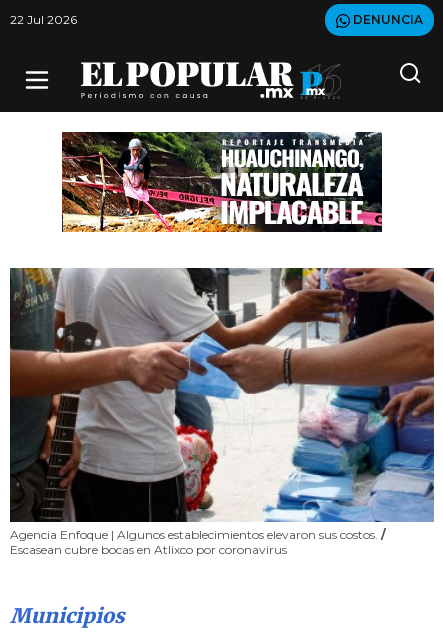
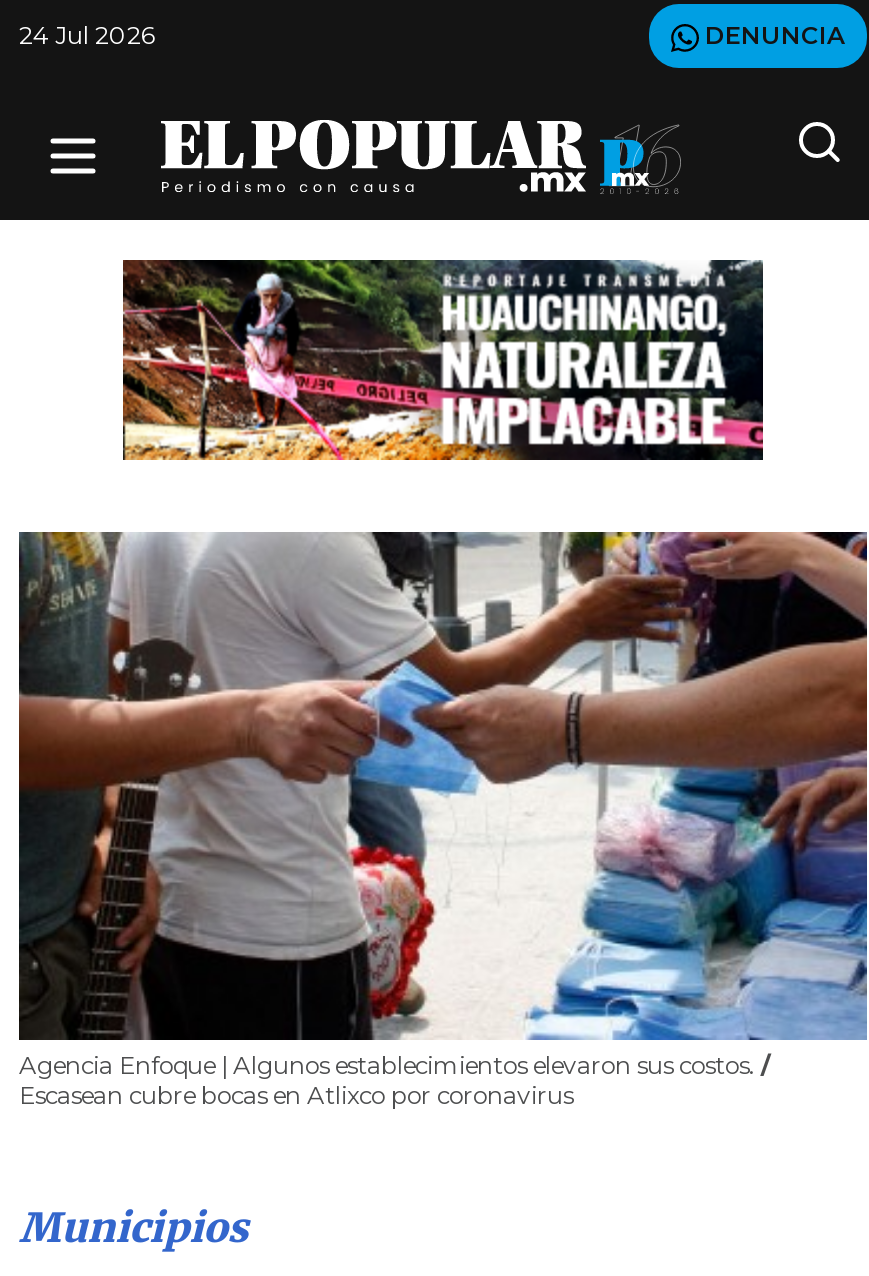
- 22 Jul 2026
+ 24 Jul 2026
